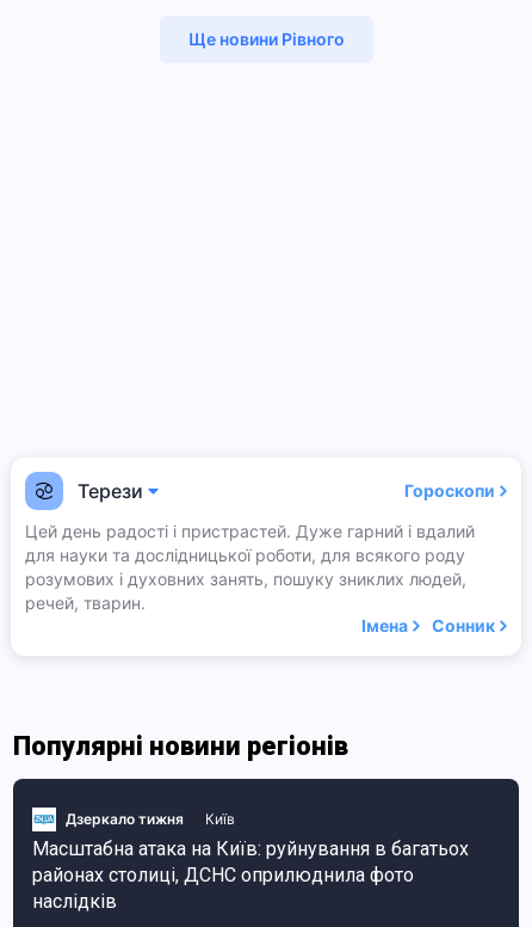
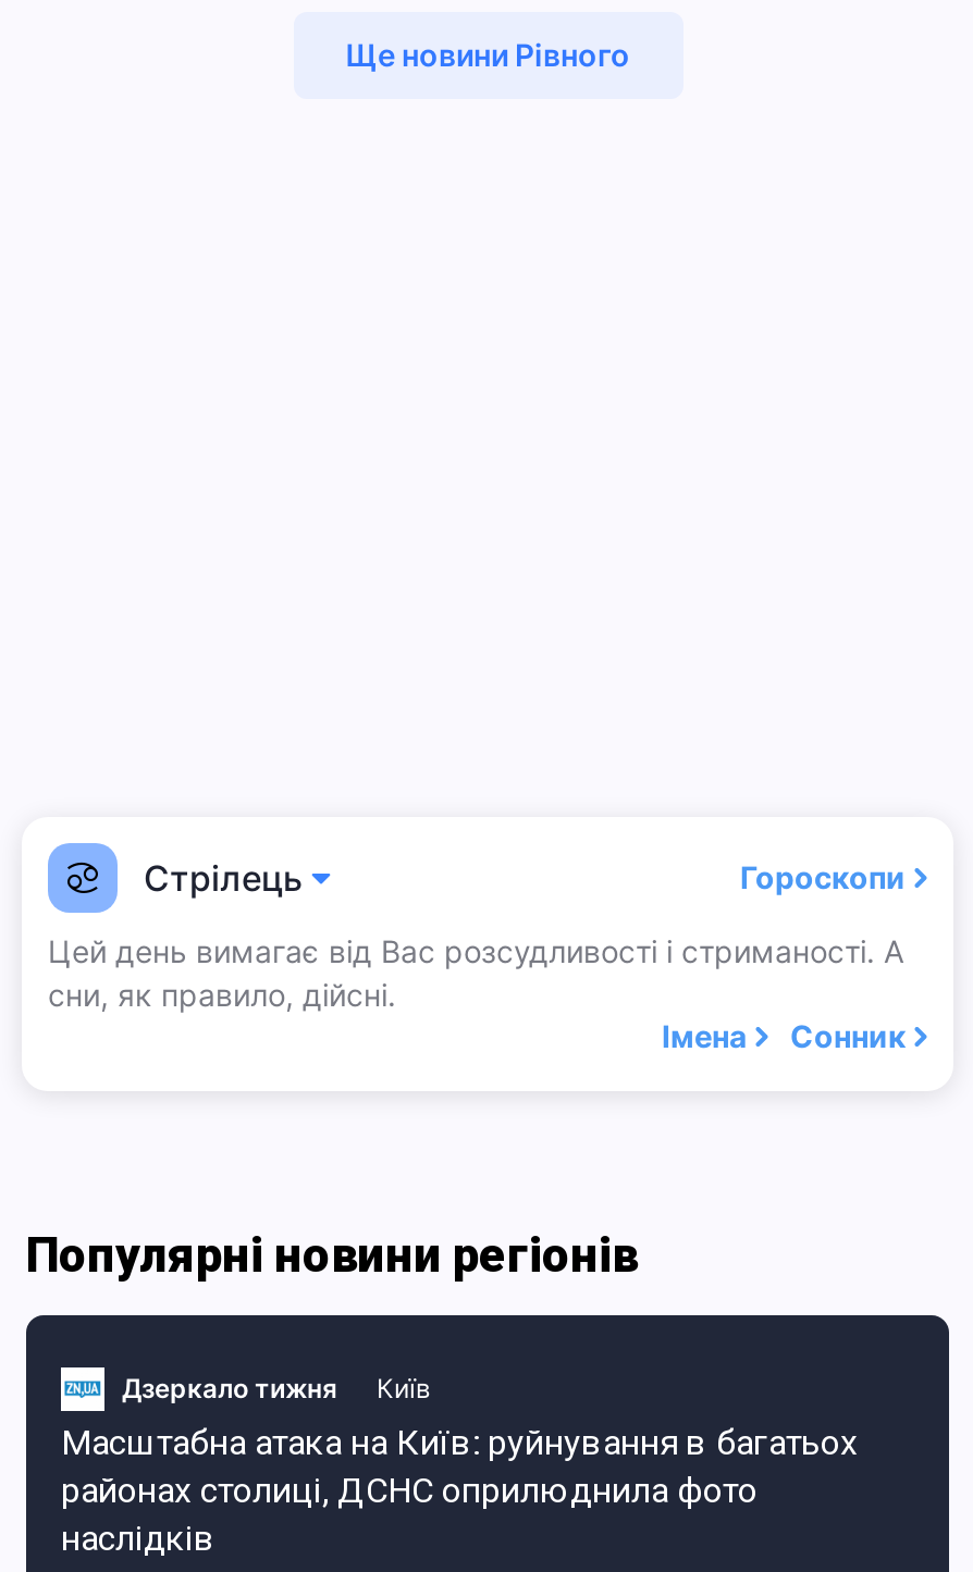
- Терези
+ Стрілець

- Цей день радості і пристрастей. Дуже гарний і вдалий
- для науки та дослідницької роботи, для всякого роду
- розумових і духовних занять, пошуку зниклих людей,
- речей, тварин.
+ Цей день вимагає від Вас розсудливості і стриманості. А
+ сни, як правило, дійсні.
